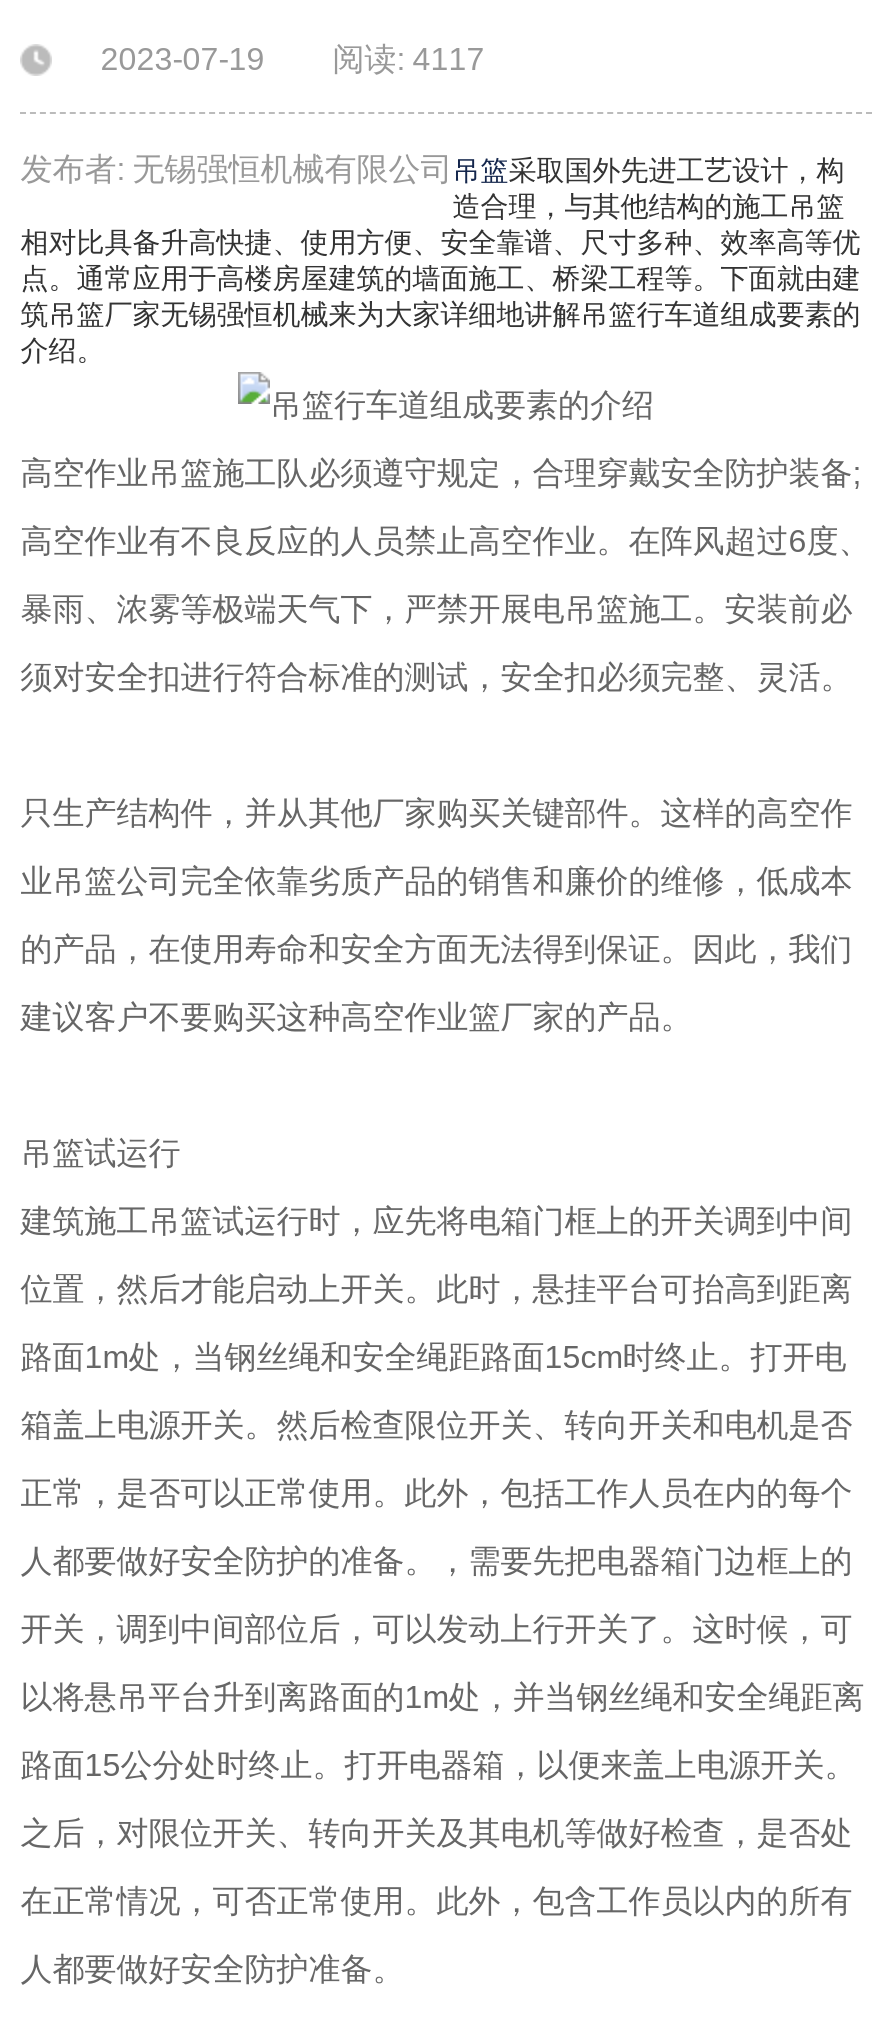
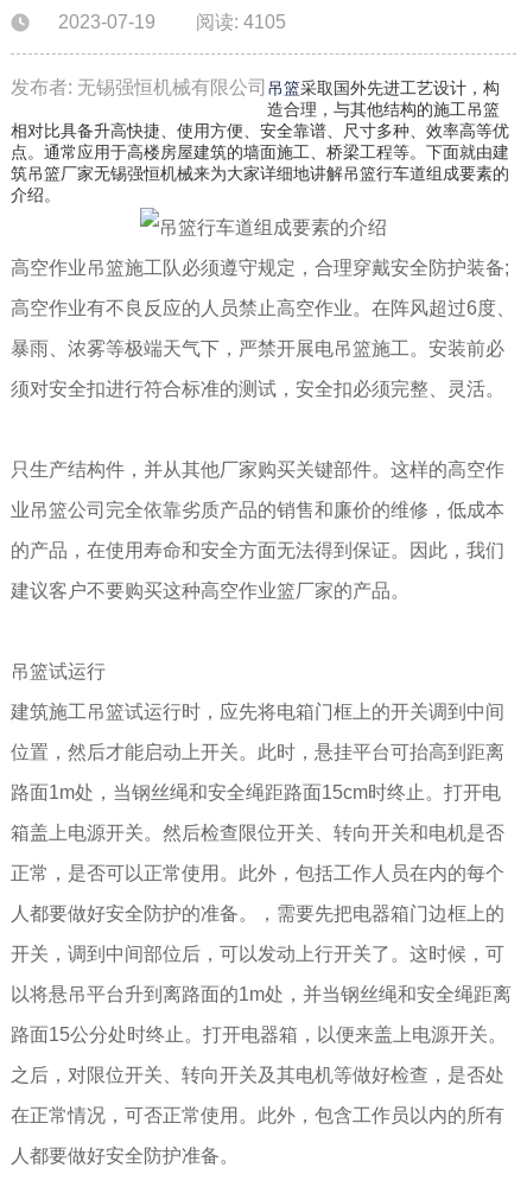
- 2023-07-19 阅读: 4117
+ 2023-07-19 阅读: 4105
